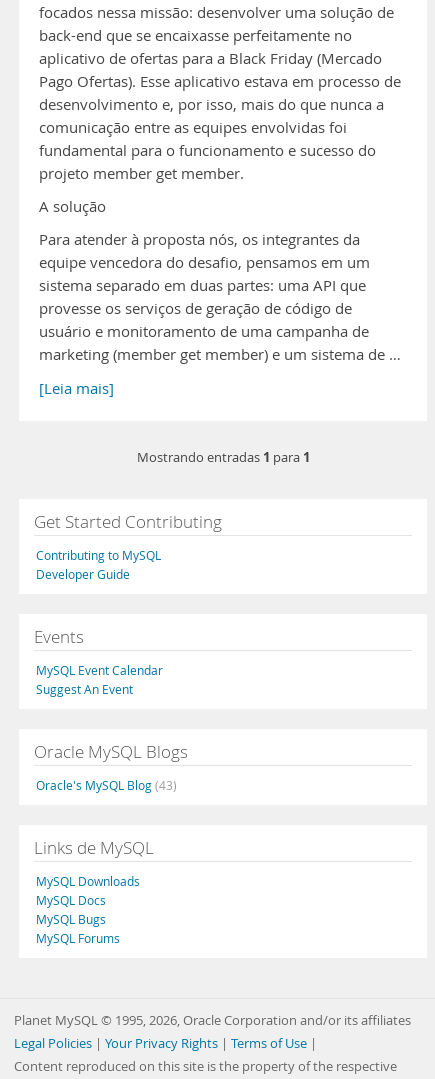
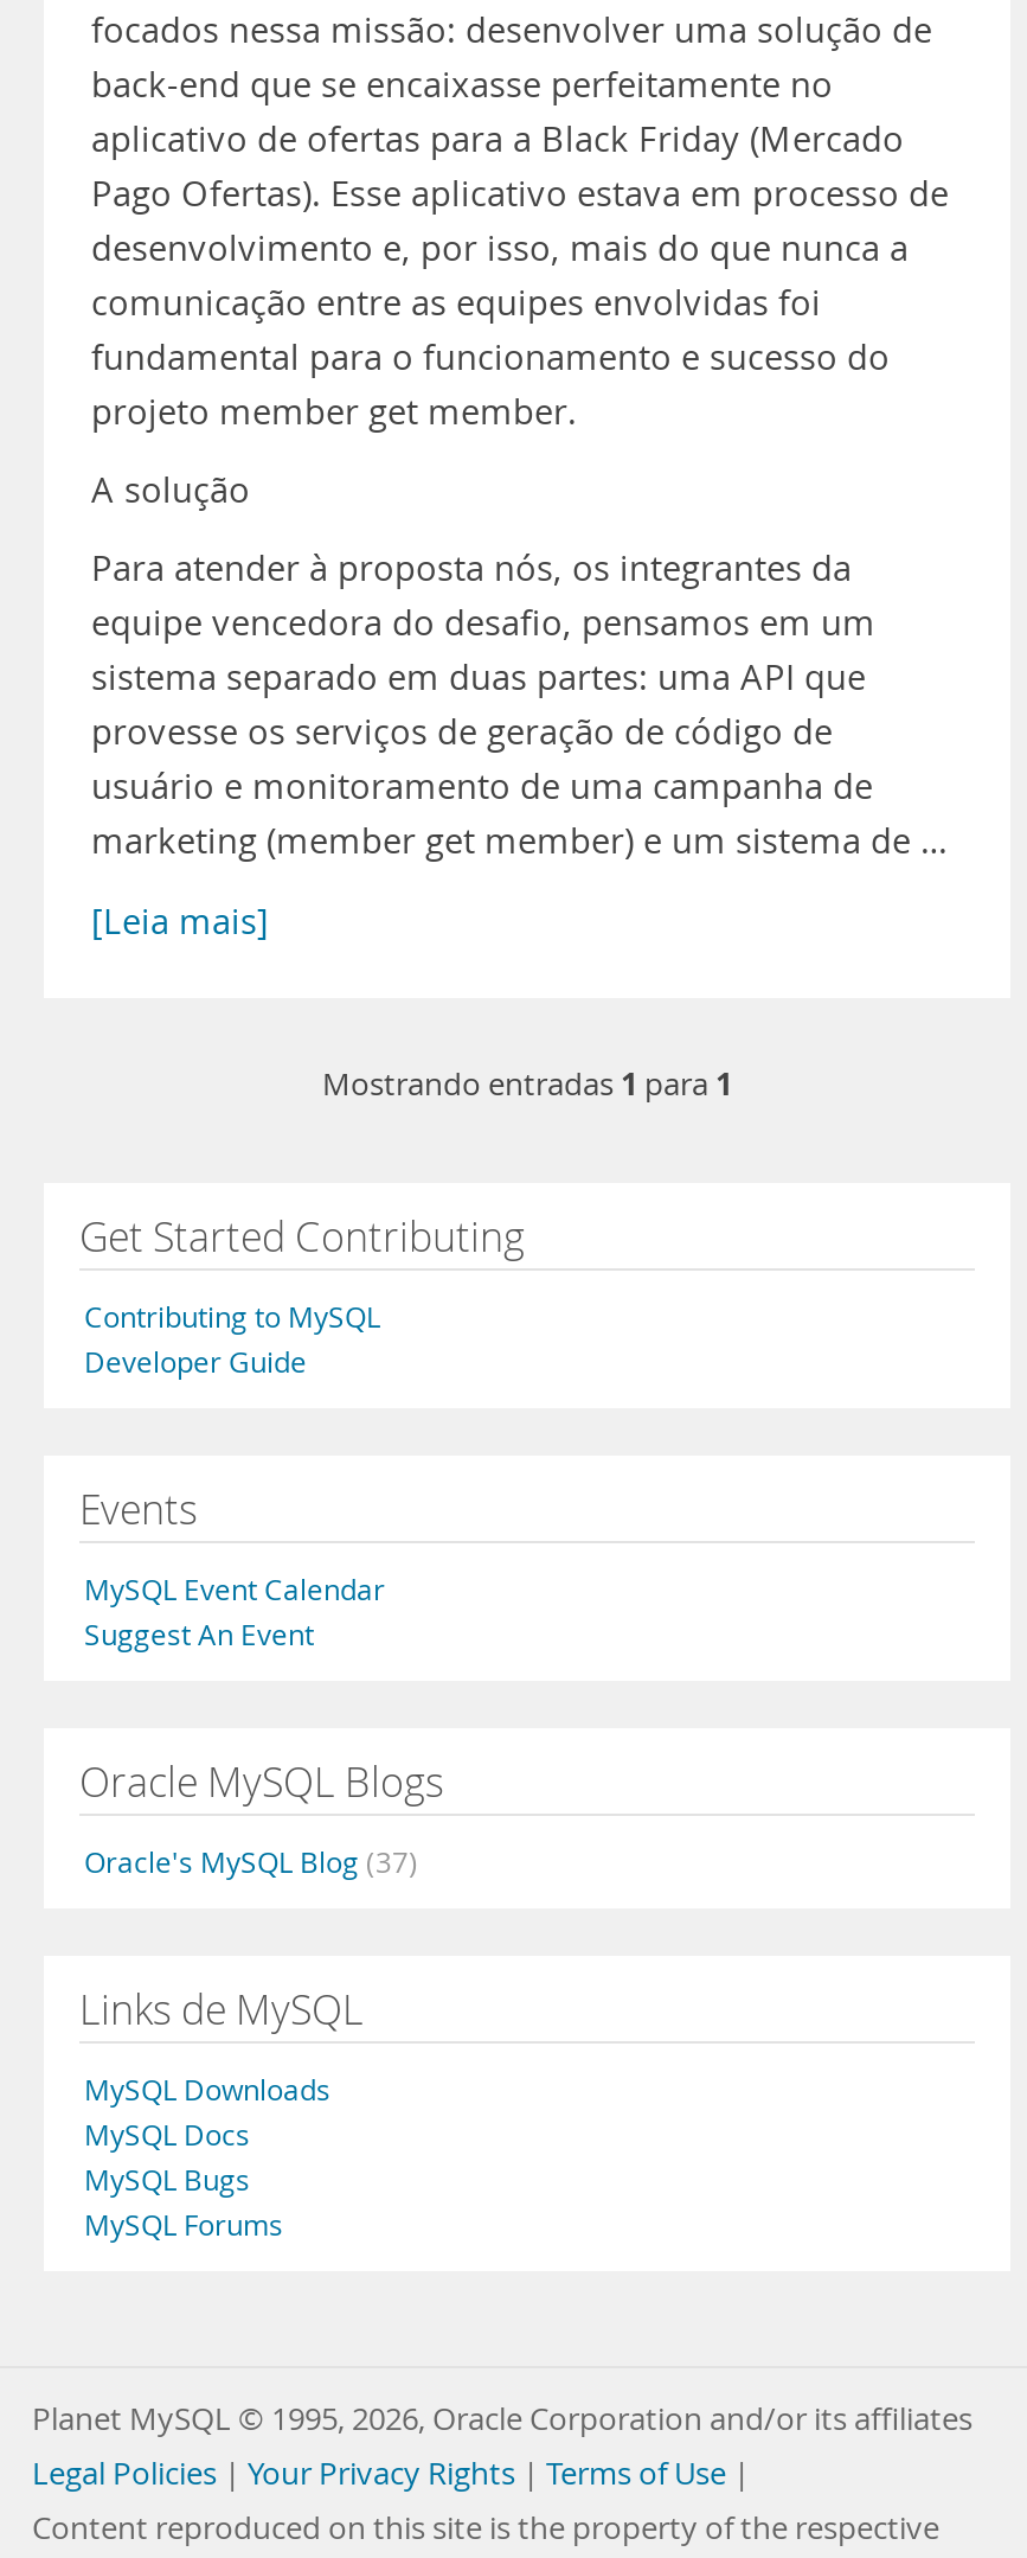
- Oracle's MySQL Blog (43)
+ Oracle's MySQL Blog (37)
